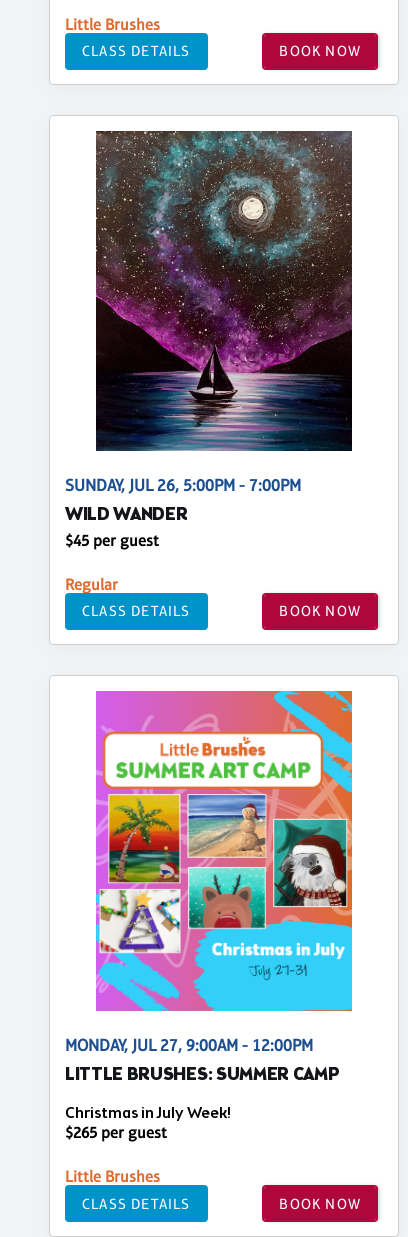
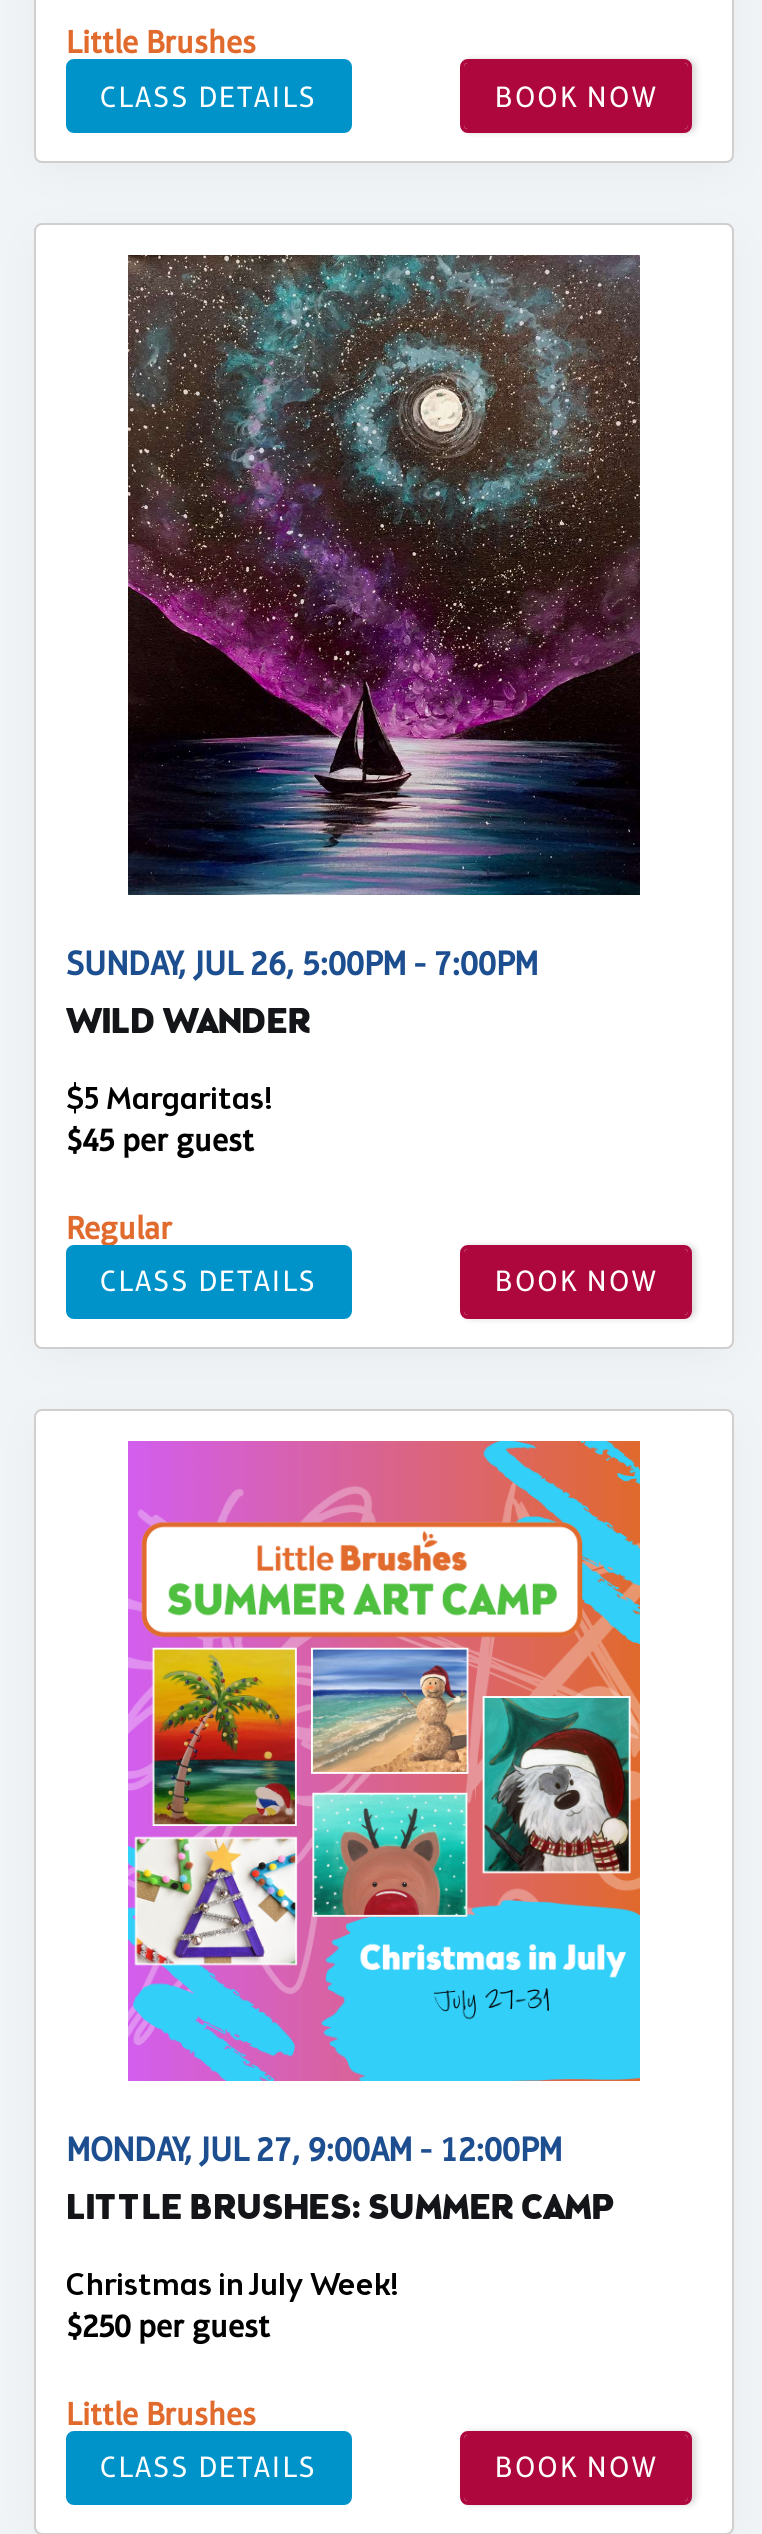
+ $5 Margaritas!

- $265 per guest
+ $250 per guest
